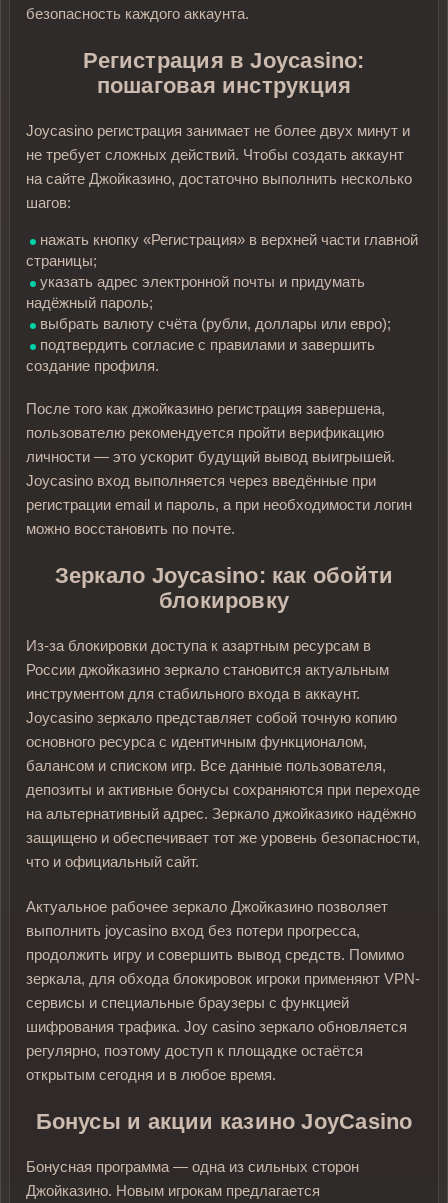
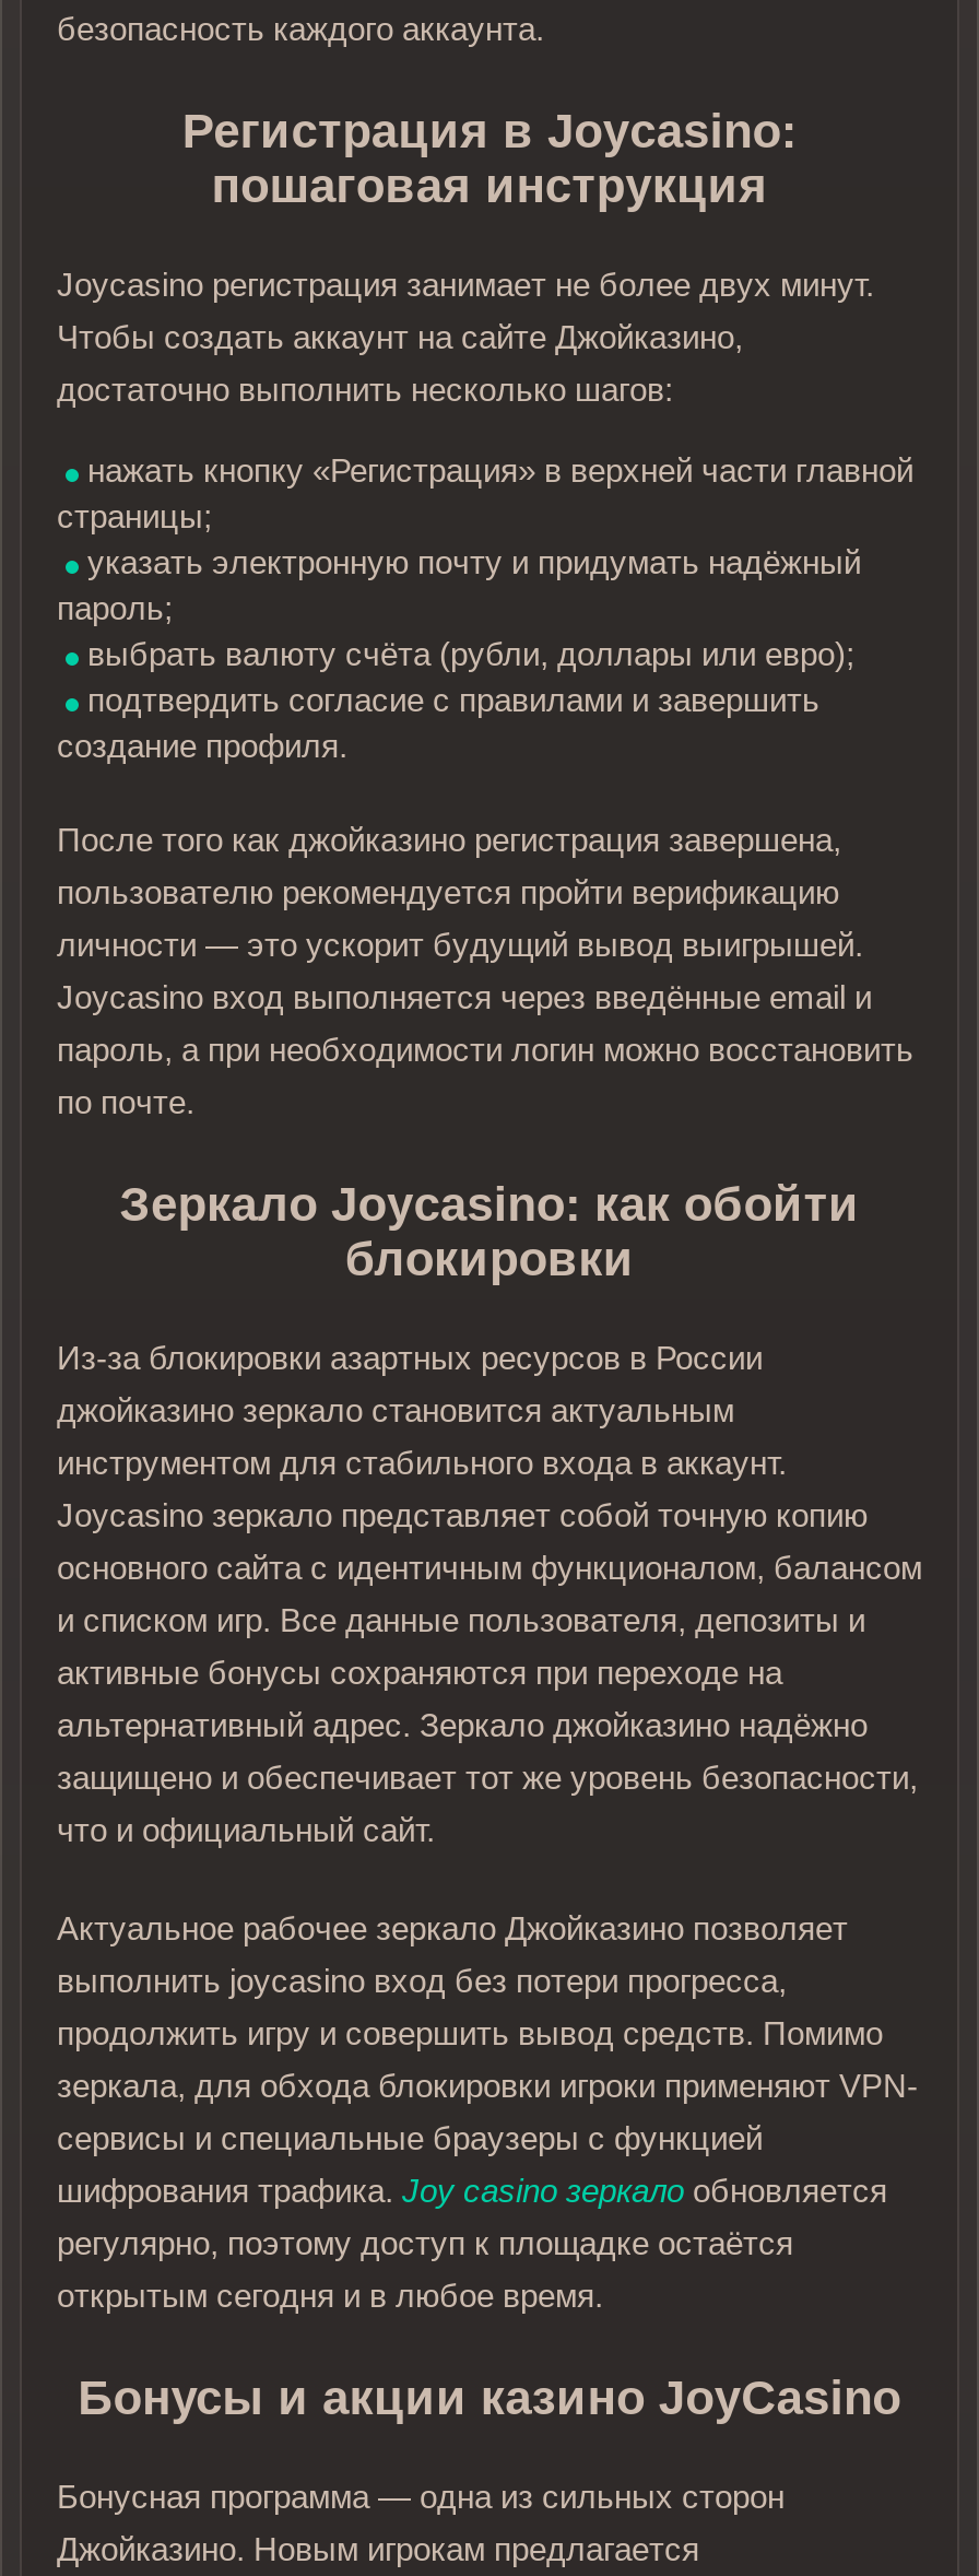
- Joycasino регистрация занимает не более двух минут и
- не требует сложных действий. Чтобы создать аккаунт
- на сайте Джойказино, достаточно выполнить несколько
- шагов:
+ Joycasino регистрация занимает не более двух минут.
+ Чтобы создать аккаунт на сайте Джойказино,
+ достаточно выполнить несколько шагов:

- указать адрес электронной почты и придумать
- надёжный пароль;
+ указать электронную почту и придумать надёжный
+ пароль;

- Joycasino вход выполняется через введённые при
- регистрации email и пароль, а при необходимости логин
- можно восстановить по почте.
+ Joycasino вход выполняется через введённые email и
+ пароль, а при необходимости логин можно восстановить
+ по почте.

- блокировку
+ блокировки

- Из-за блокировки доступа к азартным ресурсам в
- России джойказино зеркало становится актуальным
+ Из-за блокировки азартных ресурсов в России
+ джойказино зеркало становится актуальным

- основного ресурса с идентичным функционалом,
- балансом и списком игр. Все данные пользователя,
- депозиты и активные бонусы сохраняются при переходе
- на альтернативный адрес. Зеркало джойказико надёжно
+ основного сайта с идентичным функционалом, балансом
+ и списком игр. Все данные пользователя, депозиты и
+ активные бонусы сохраняются при переходе на
+ альтернативный адрес. Зеркало джойказино надёжно

- зеркала, для обхода блокировок игроки применяют VPN-
+ зеркала, для обхода блокировки игроки применяют VPN-
